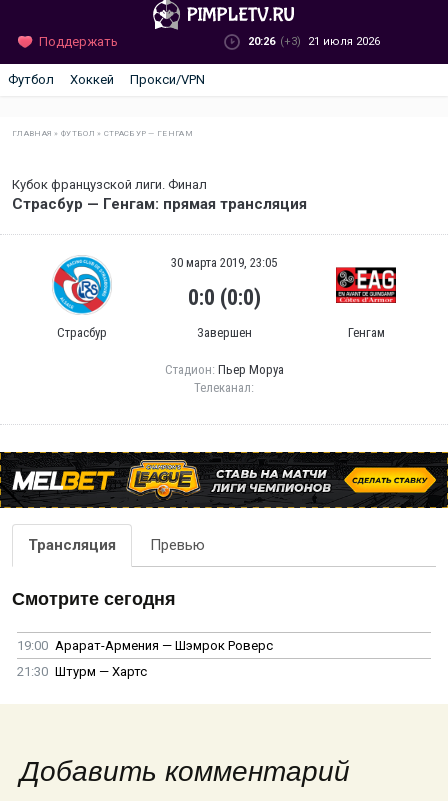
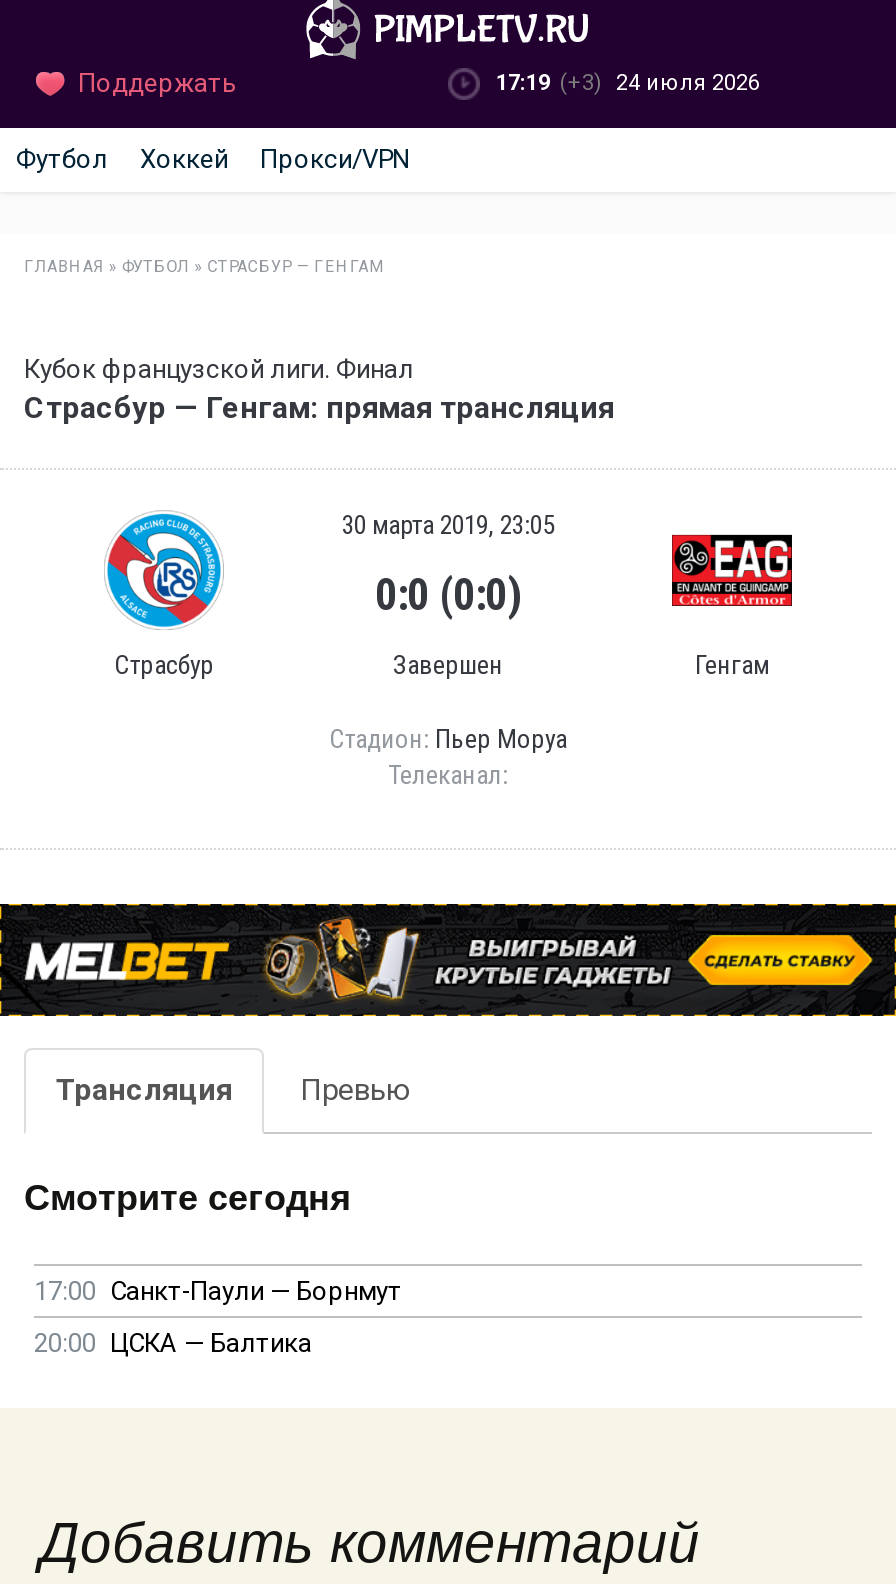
- 20:26 (+3) 21 июля 2026
+ 17:19 (+3) 24 июля 2026

- [image]
+ [image]

- 19:00 Арарат-Армения — Шэмрок Роверс
+ 17:00 Санкт-Паули — Борнмут

- 21:30 Штурм — Хартс
+ 20:00 ЦСКА — Балтика
